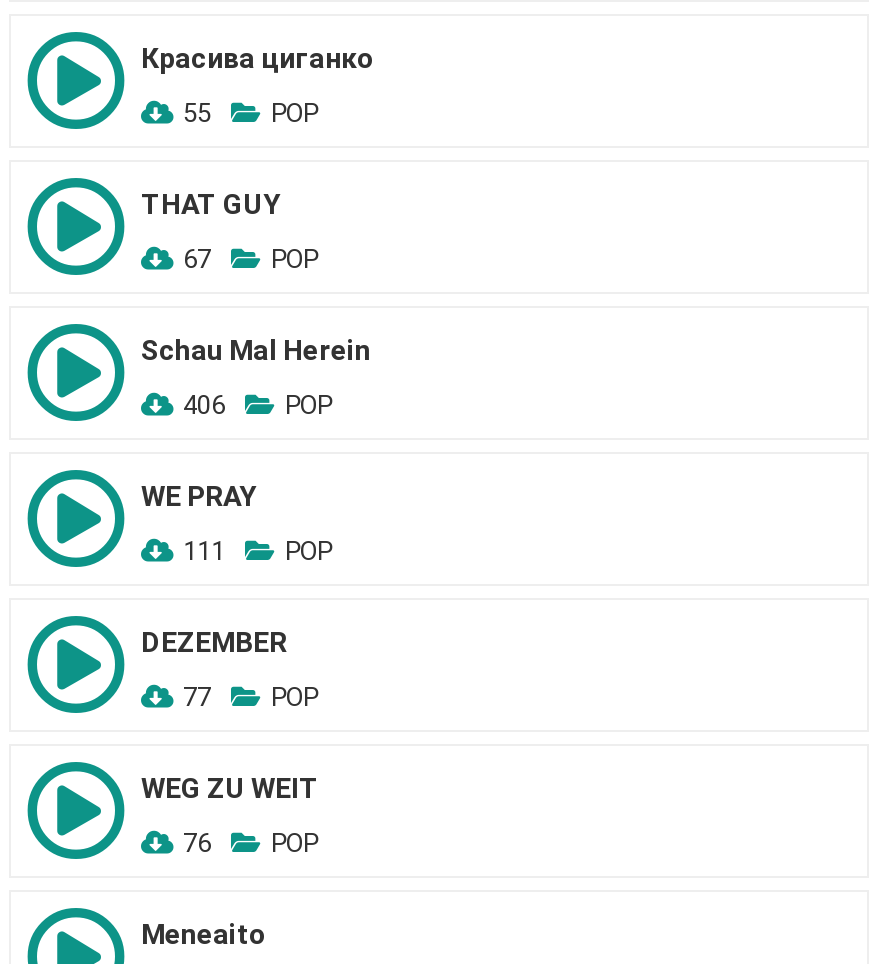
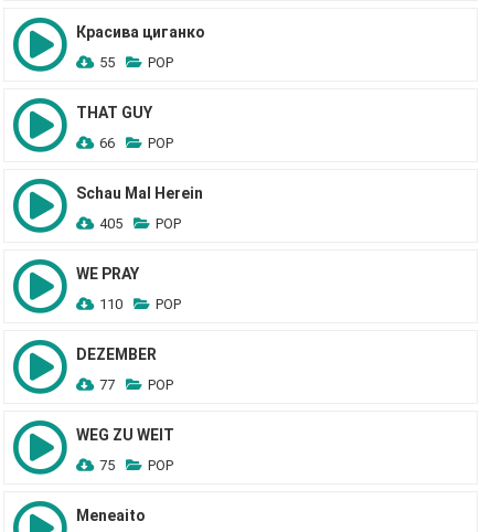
- 67 POP
+ 66 POP

- 406 POP
+ 405 POP

- 111 POP
+ 110 POP

- 76 POP
+ 75 POP
